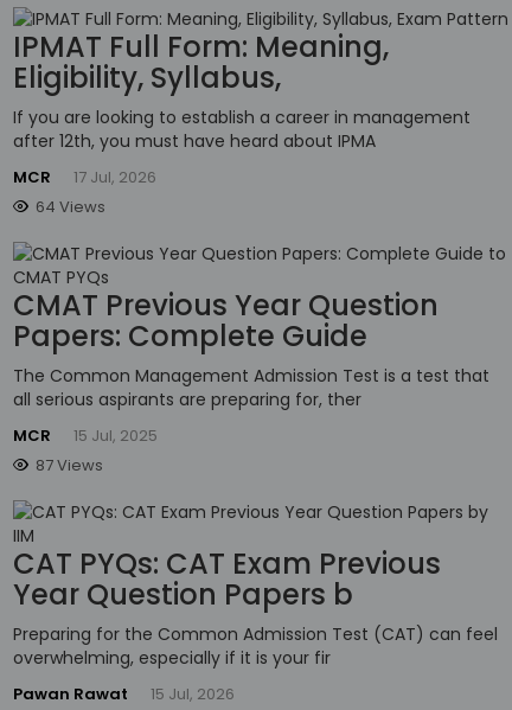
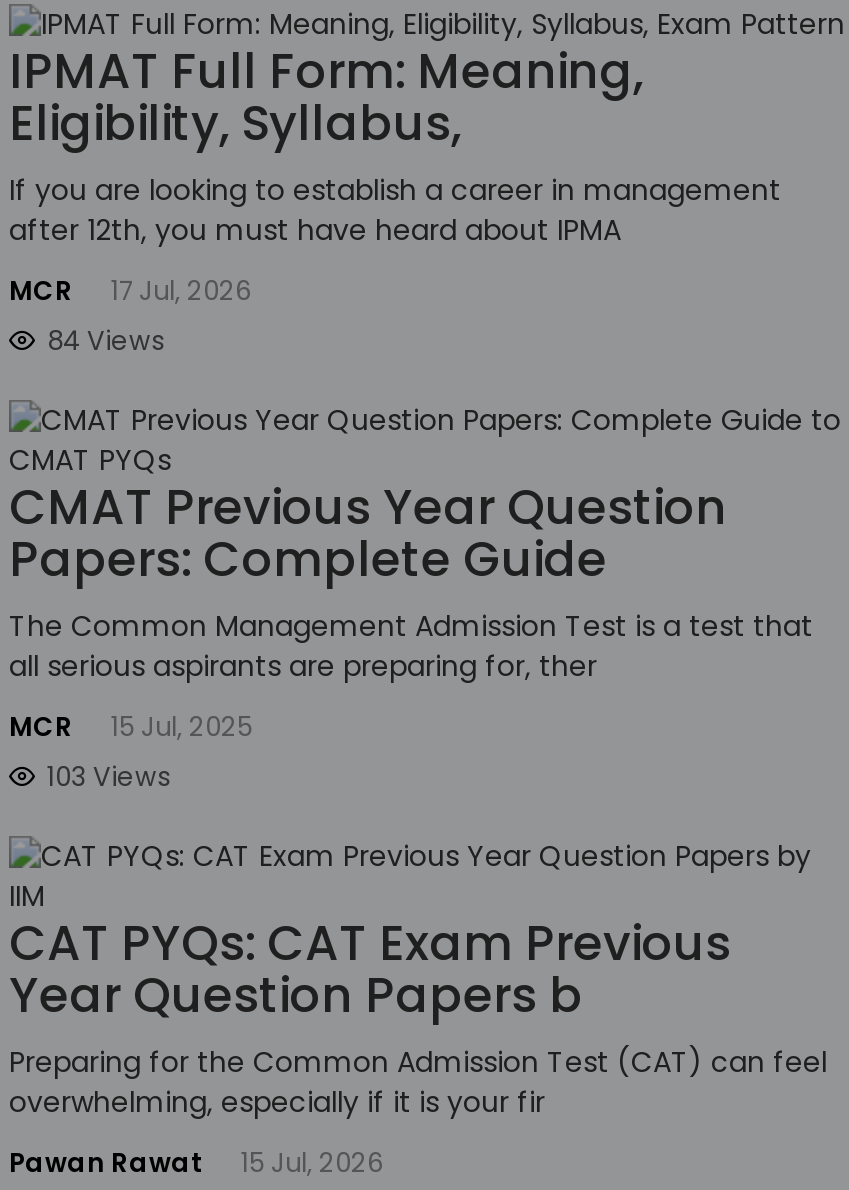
- 64 Views
+ 84 Views

- 87 Views
+ 103 Views
